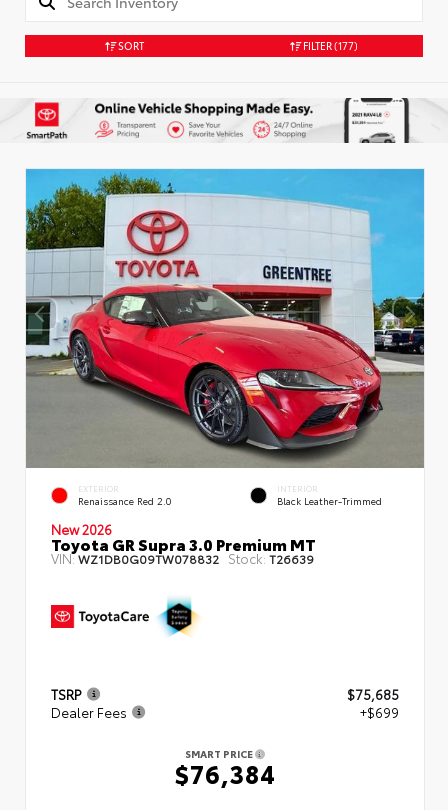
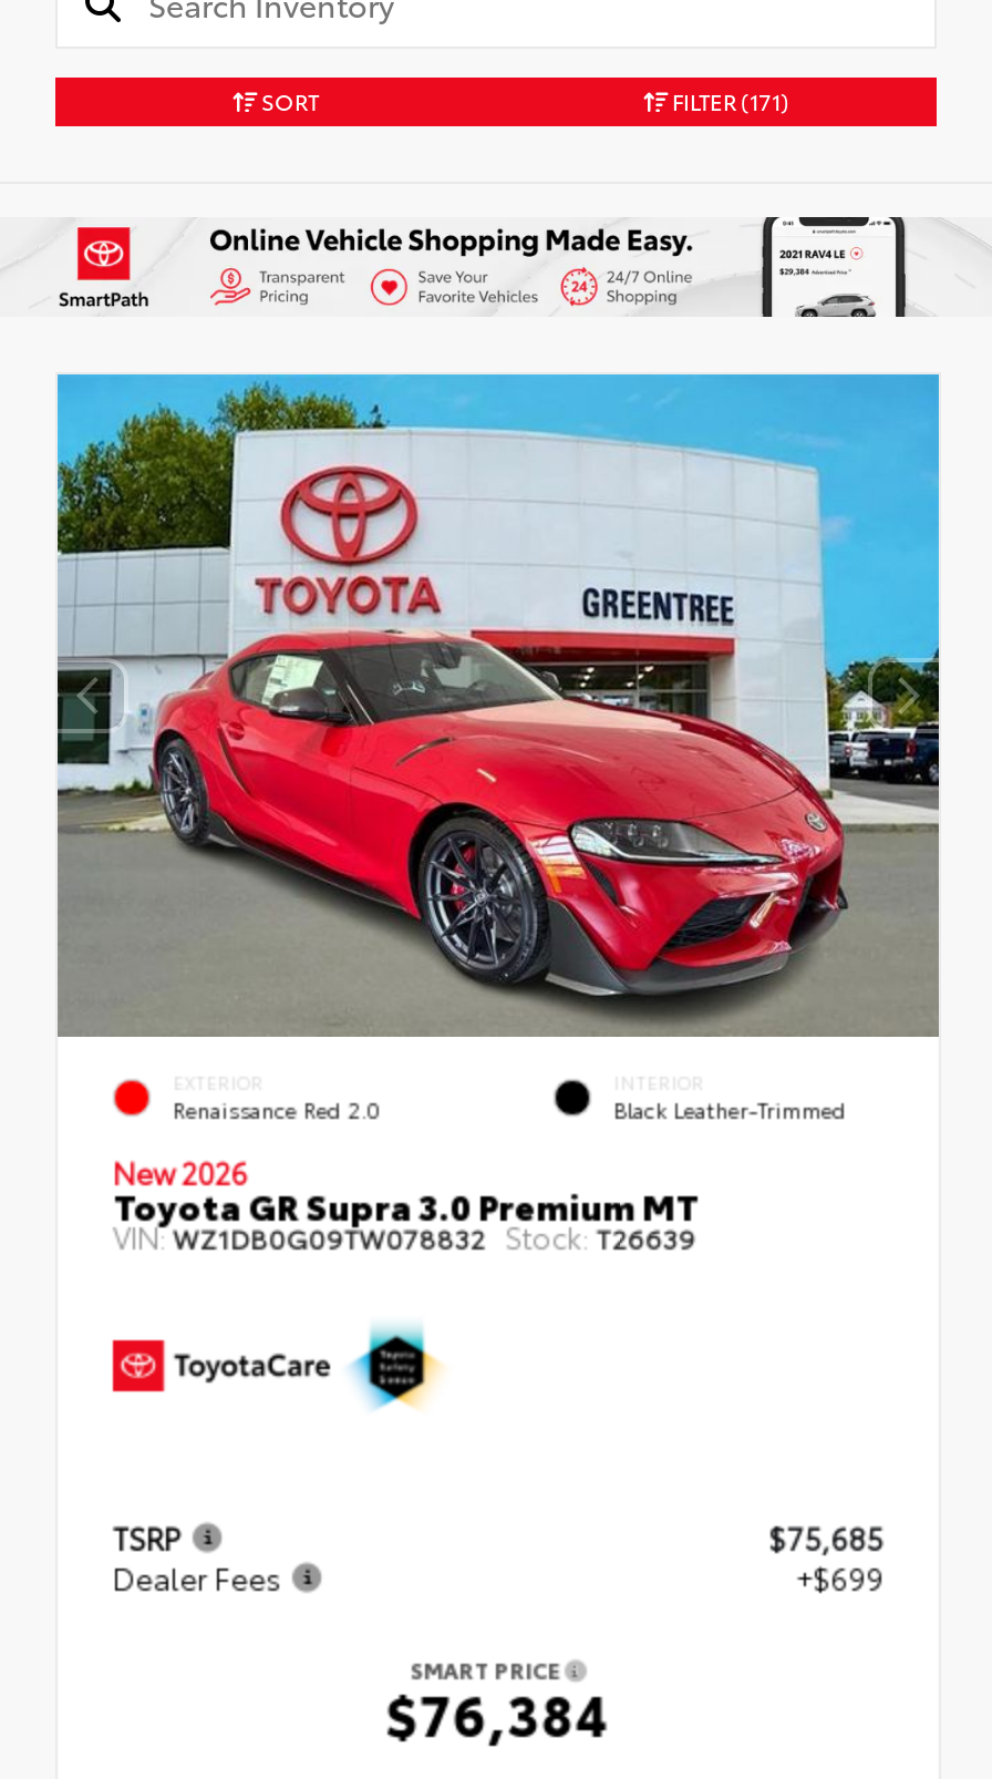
- FILTER (177)
+ FILTER (171)
